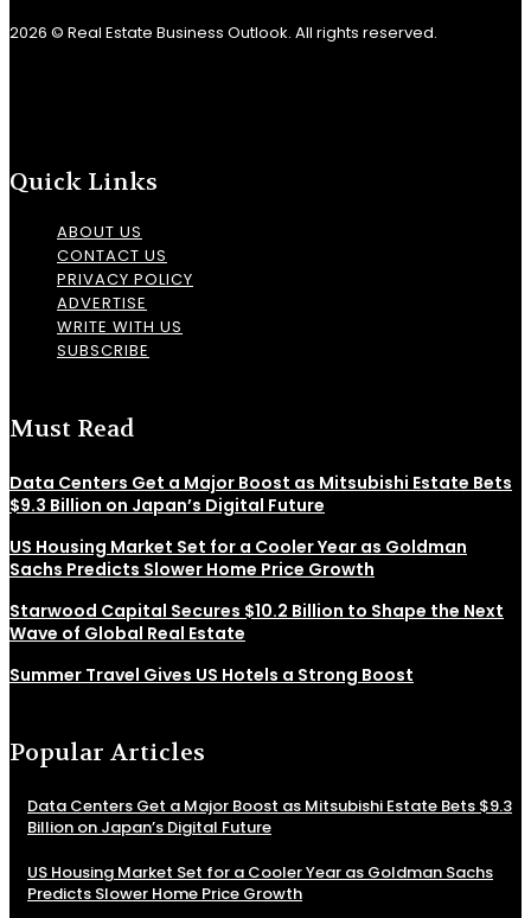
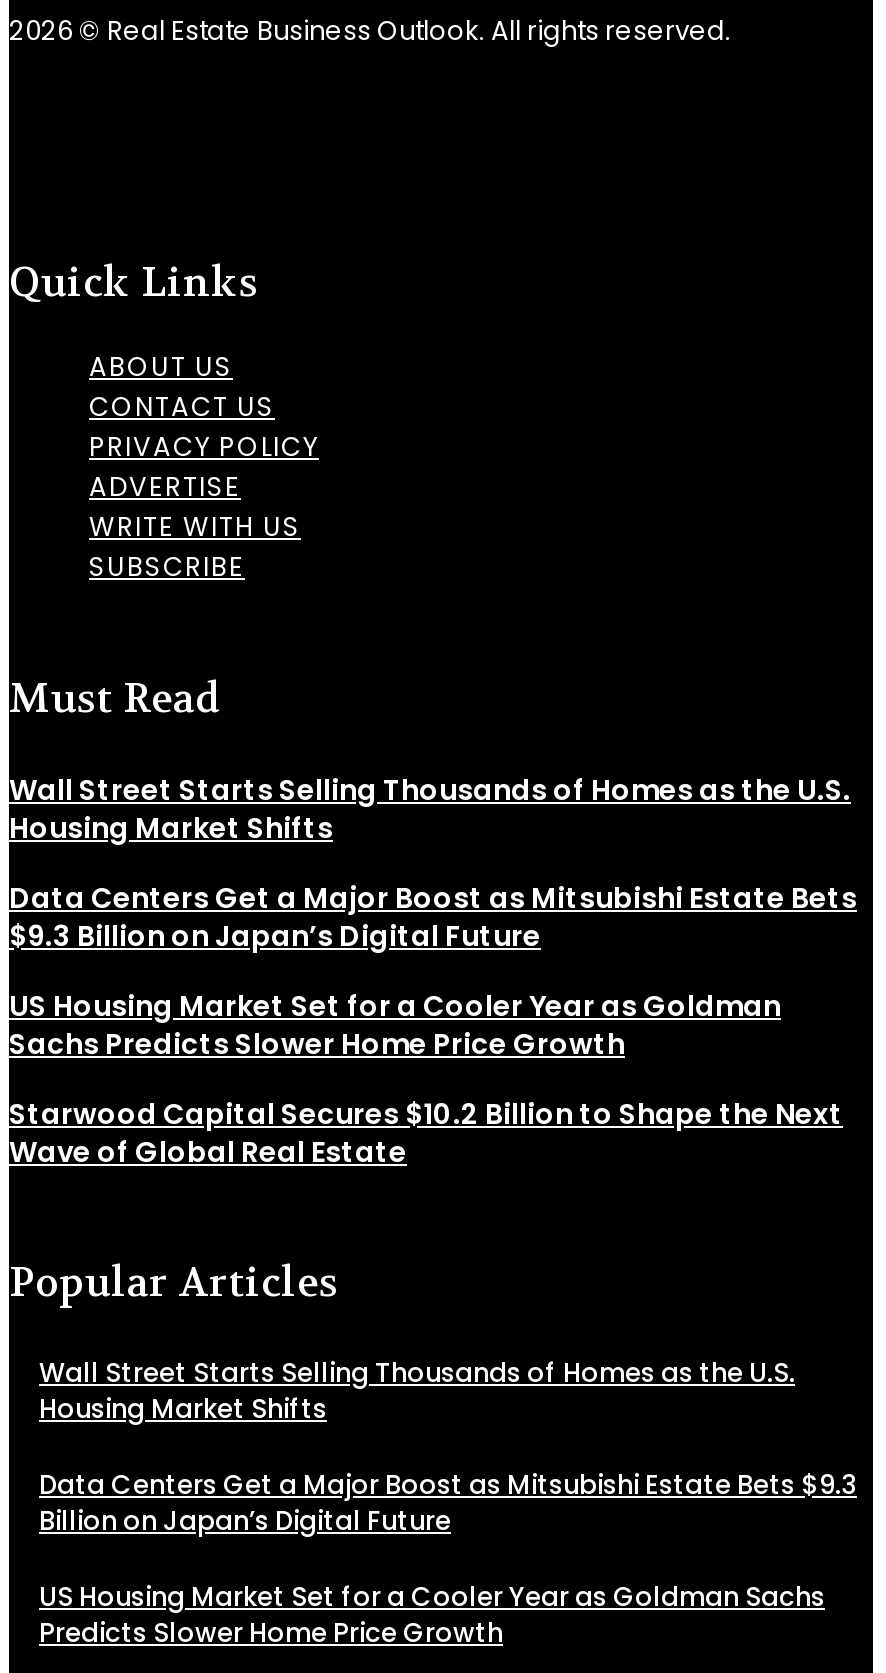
+ Wall Street Starts Selling Thousands of Homes as the U.S.
+ Housing Market Shifts

- Summer Travel Gives US Hotels a Strong Boost

+ Wall Street Starts Selling Thousands of Homes as the U.S.
+ Housing Market Shifts
